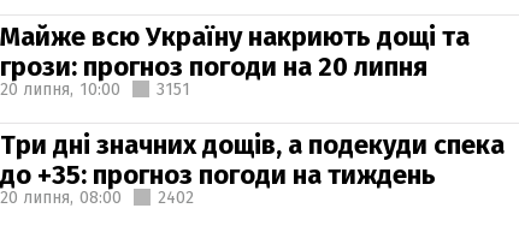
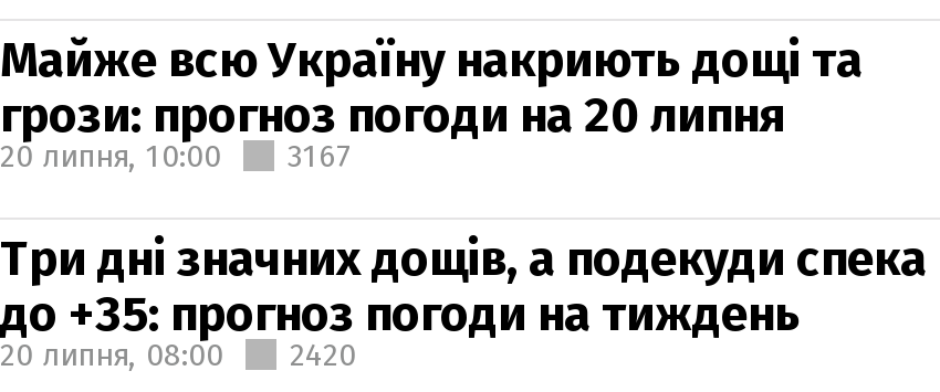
- 20 липня, 10:00 3151
+ 20 липня, 10:00 3167

- 20 липня, 08:00 2402
+ 20 липня, 08:00 2420
